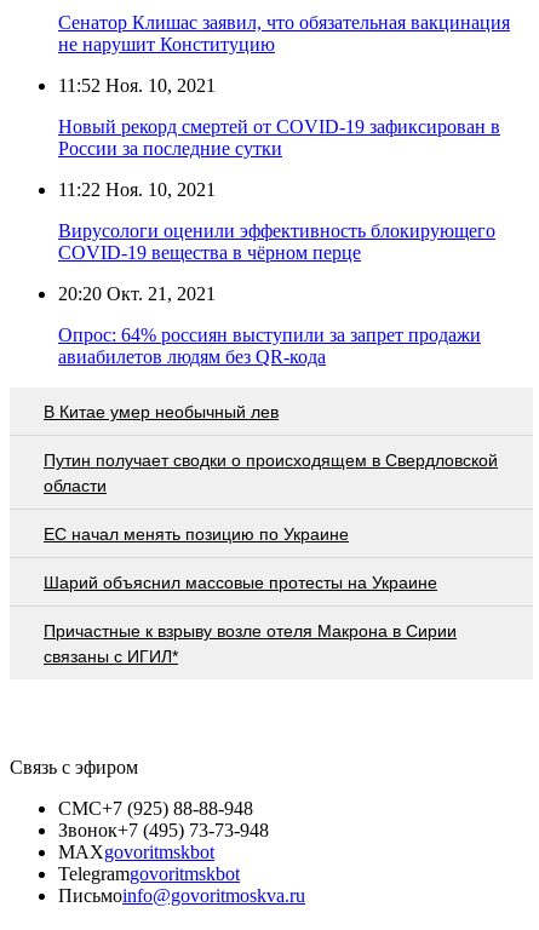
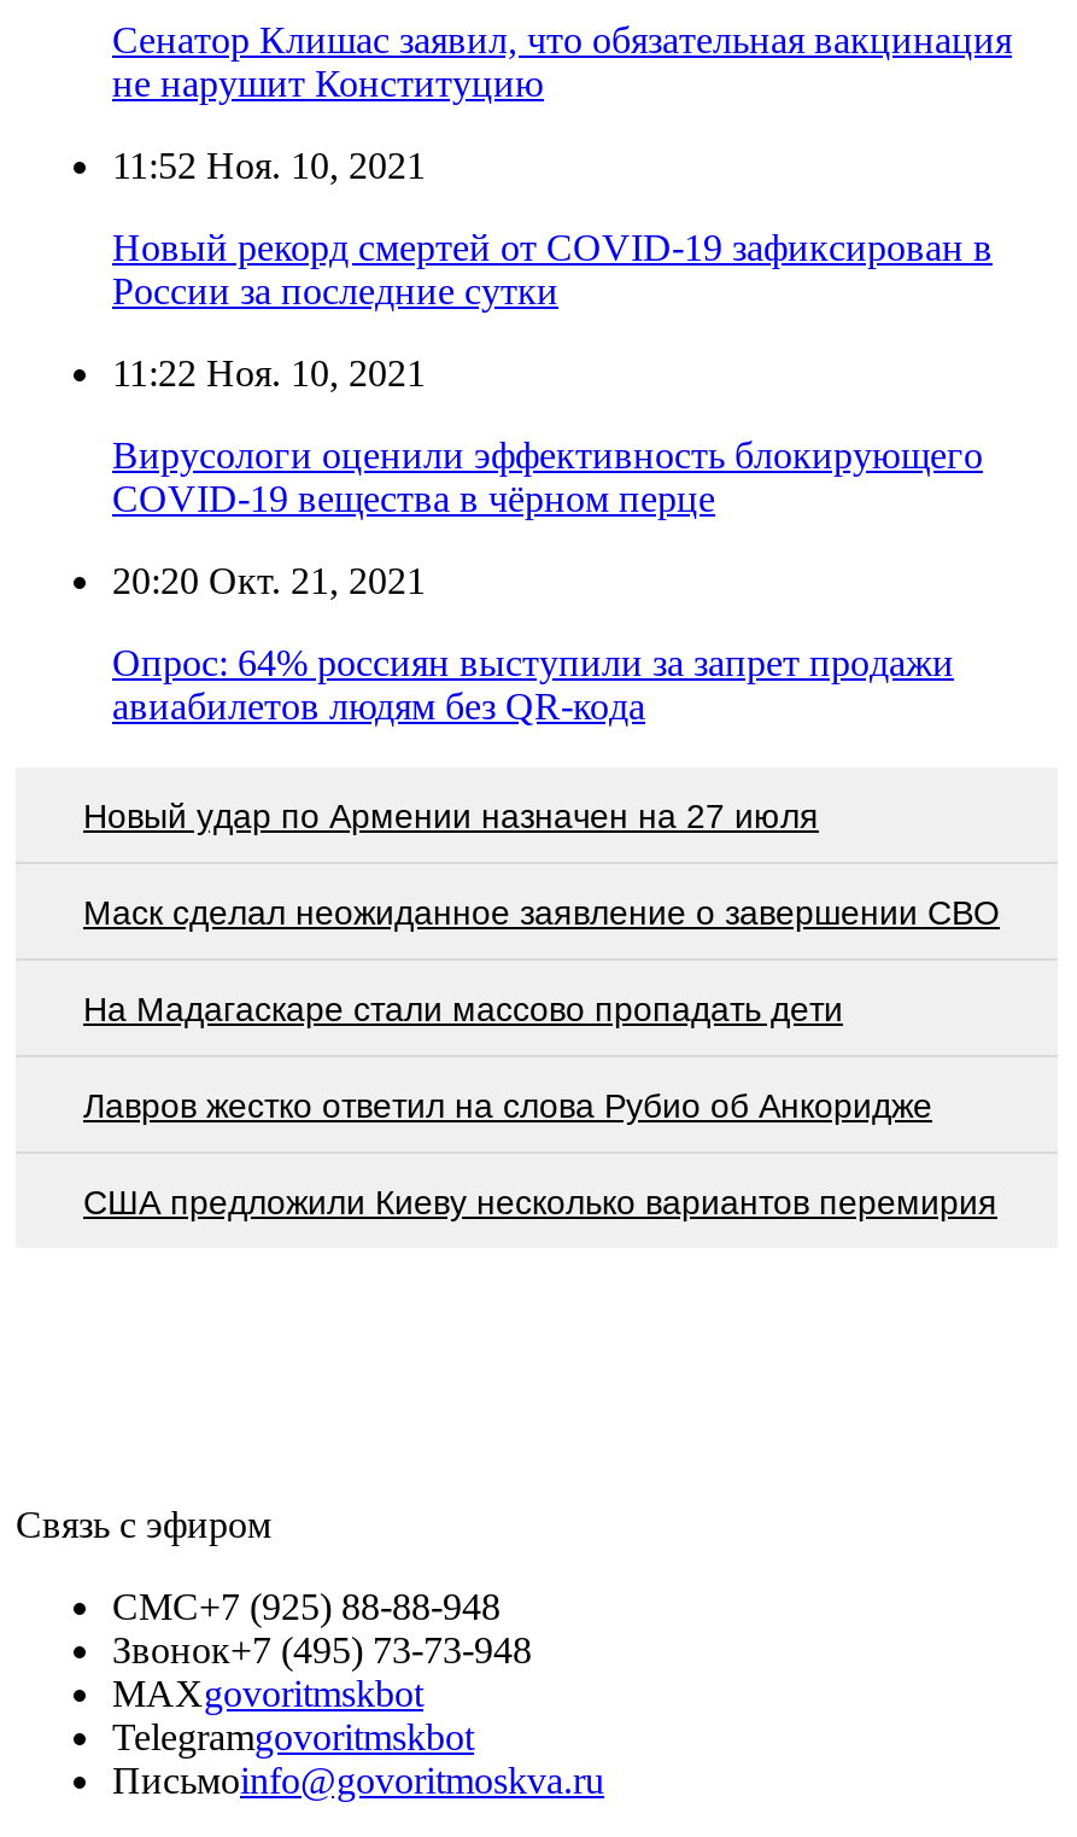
- В Китае умер необычный лев
+ Новый удар по Армении назначен на 27 июля

- Путин получает сводки о происходящем в Свердловской
- области
+ Маск сделал неожиданное заявление о завершении СВО

- ЕС начал менять позицию по Украине
+ На Мадагаскаре стали массово пропадать дети

- Шарий объяснил массовые протесты на Украине
+ Лавров жестко ответил на слова Рубио об Анкоридже

- Причастные к взрыву возле отеля Макрона в Сирии
- связаны с ИГИЛ*
+ США предложили Киеву несколько вариантов перемирия
